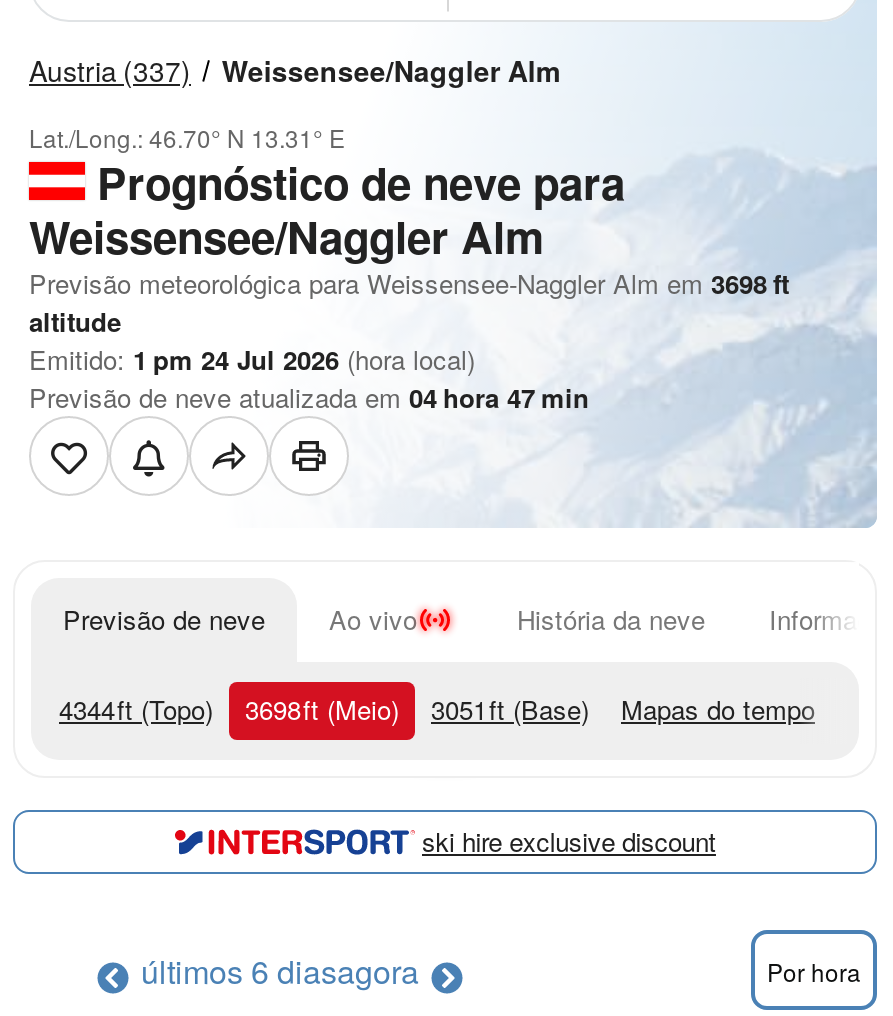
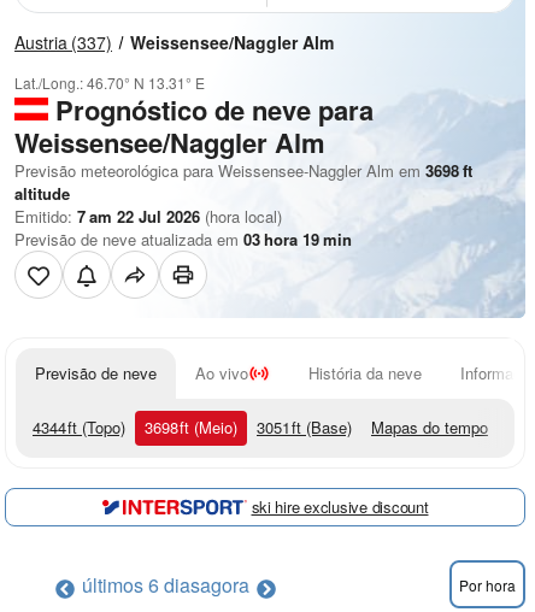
- Emitido: 1 pm 24 Jul 2026 (hora local)
+ Emitido: 7 am 22 Jul 2026 (hora local)

- Previsão de neve atualizada em 04 hora 47 min
+ Previsão de neve atualizada em 03 hora 19 min
